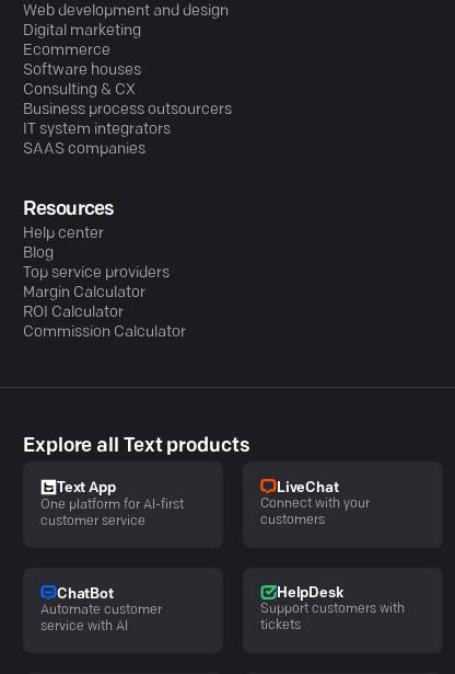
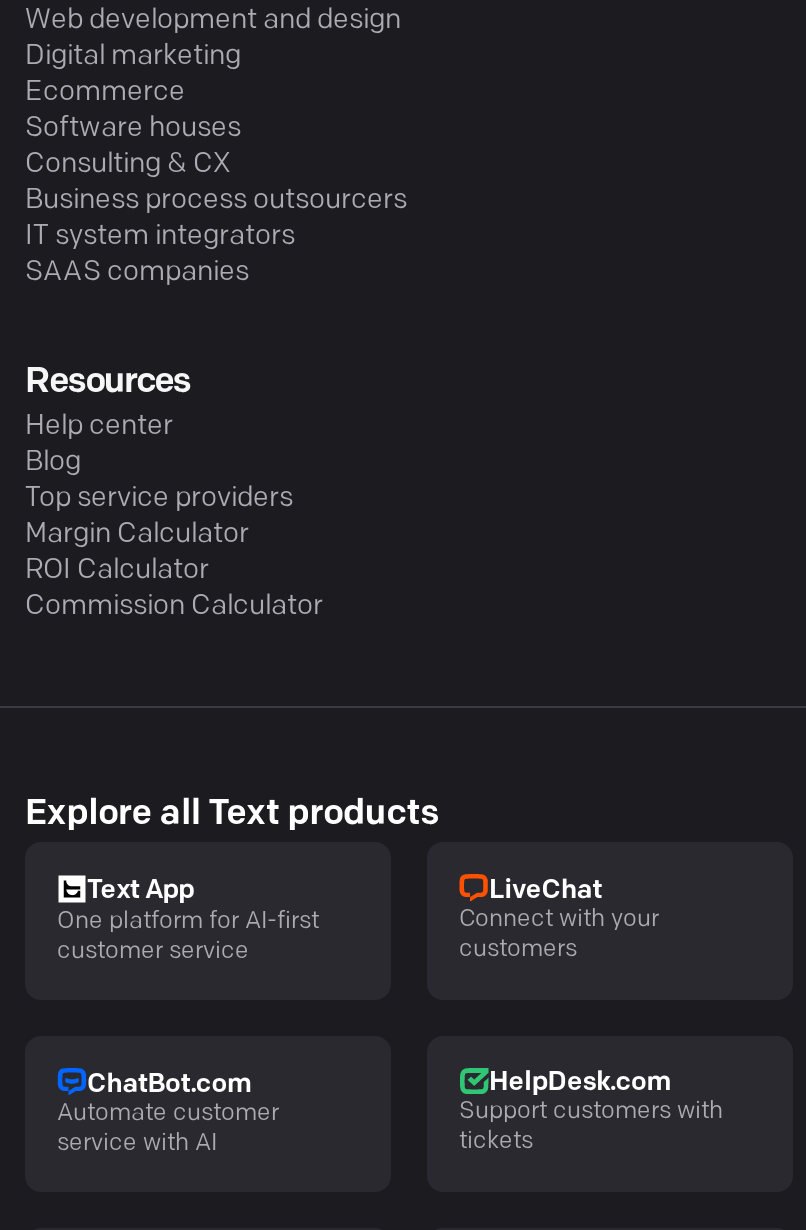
- ChatBot
+ ChatBot.com

- HelpDesk
+ HelpDesk.com
